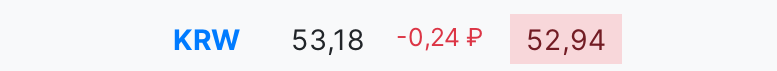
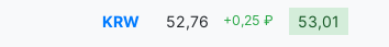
- 53,18
+ 52,76

- -0,24 ₽
+ +0,25 ₽

- 52,94
+ 53,01
